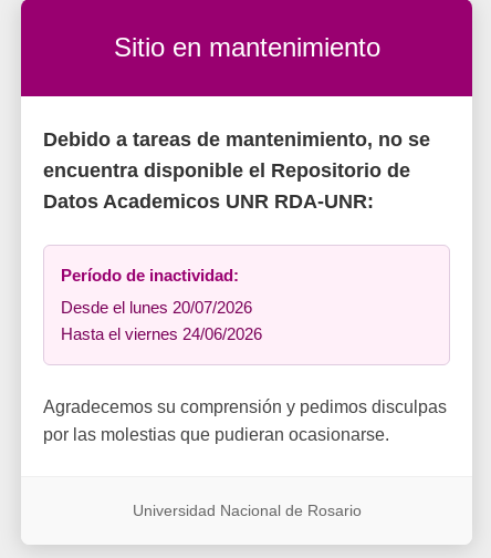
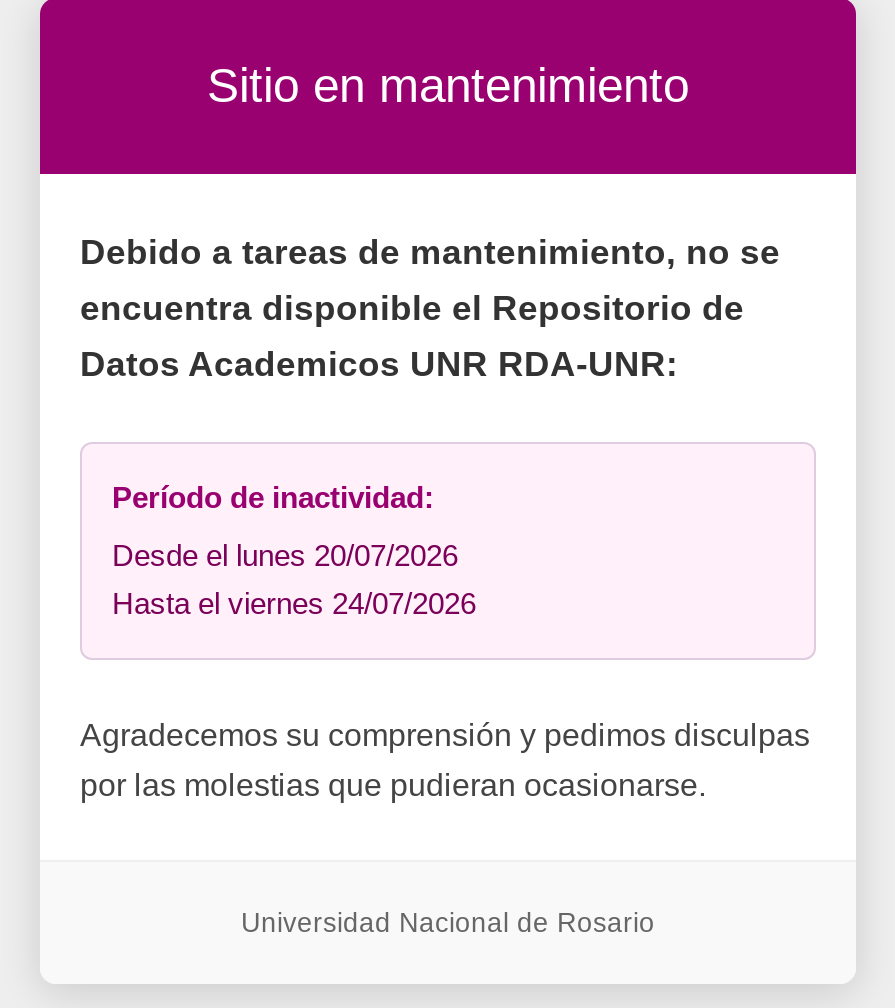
- Hasta el viernes 24/06/2026
+ Hasta el viernes 24/07/2026
